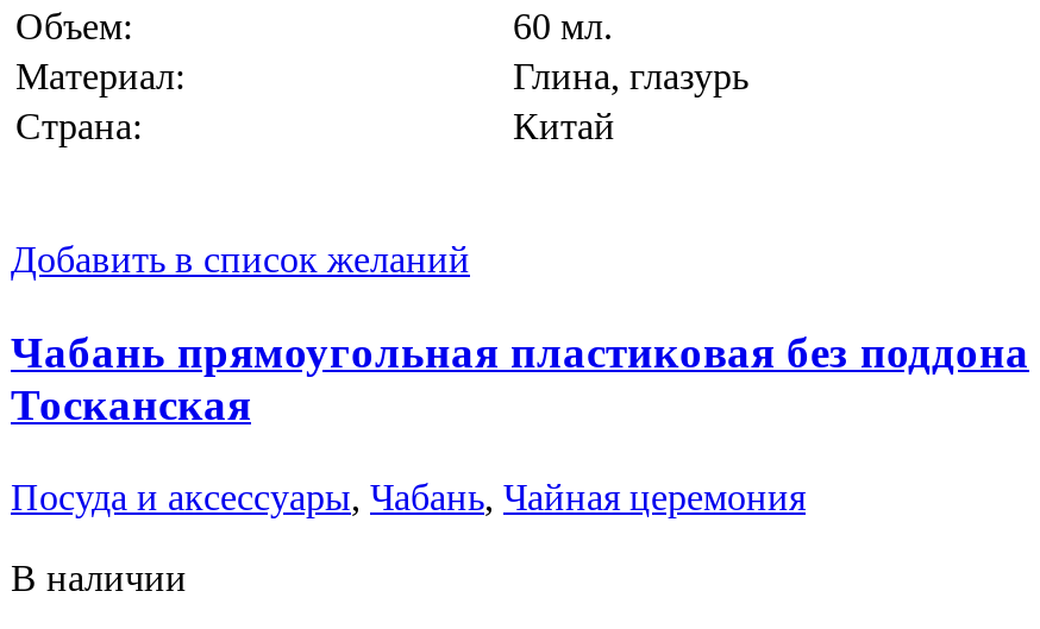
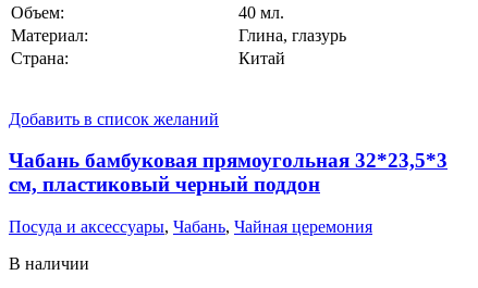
- 60 мл.
+ 40 мл.

- Чабань прямоугольная пластиковая без поддона
- Тосканская
+ Чабань бамбуковая прямоугольная 32*23,5*3
+ cм, пластиковый черный поддон
